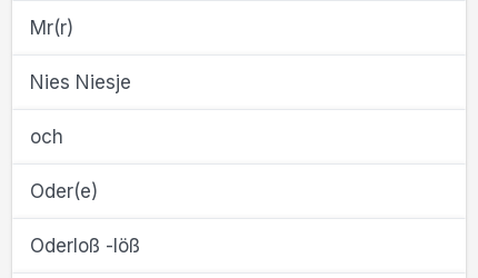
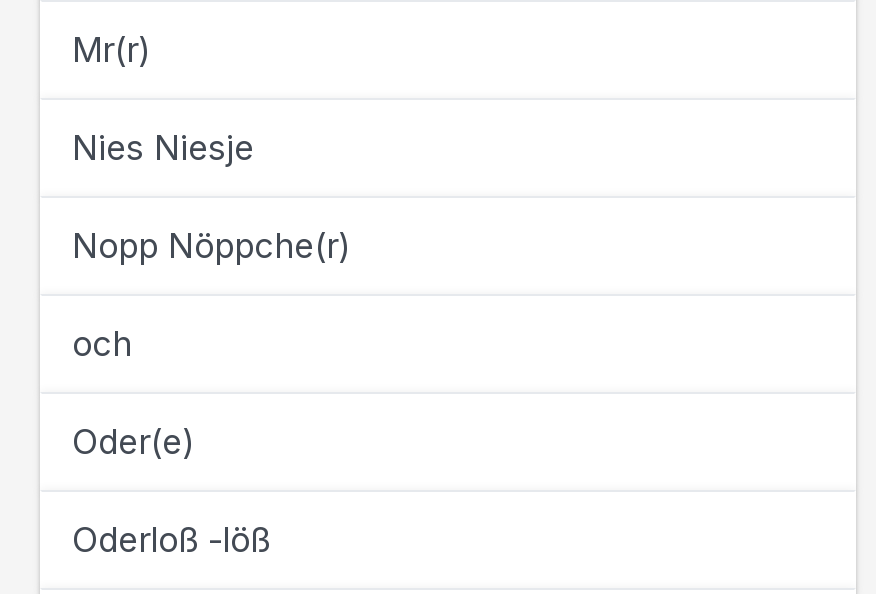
+ Nopp Nöppche(r)
